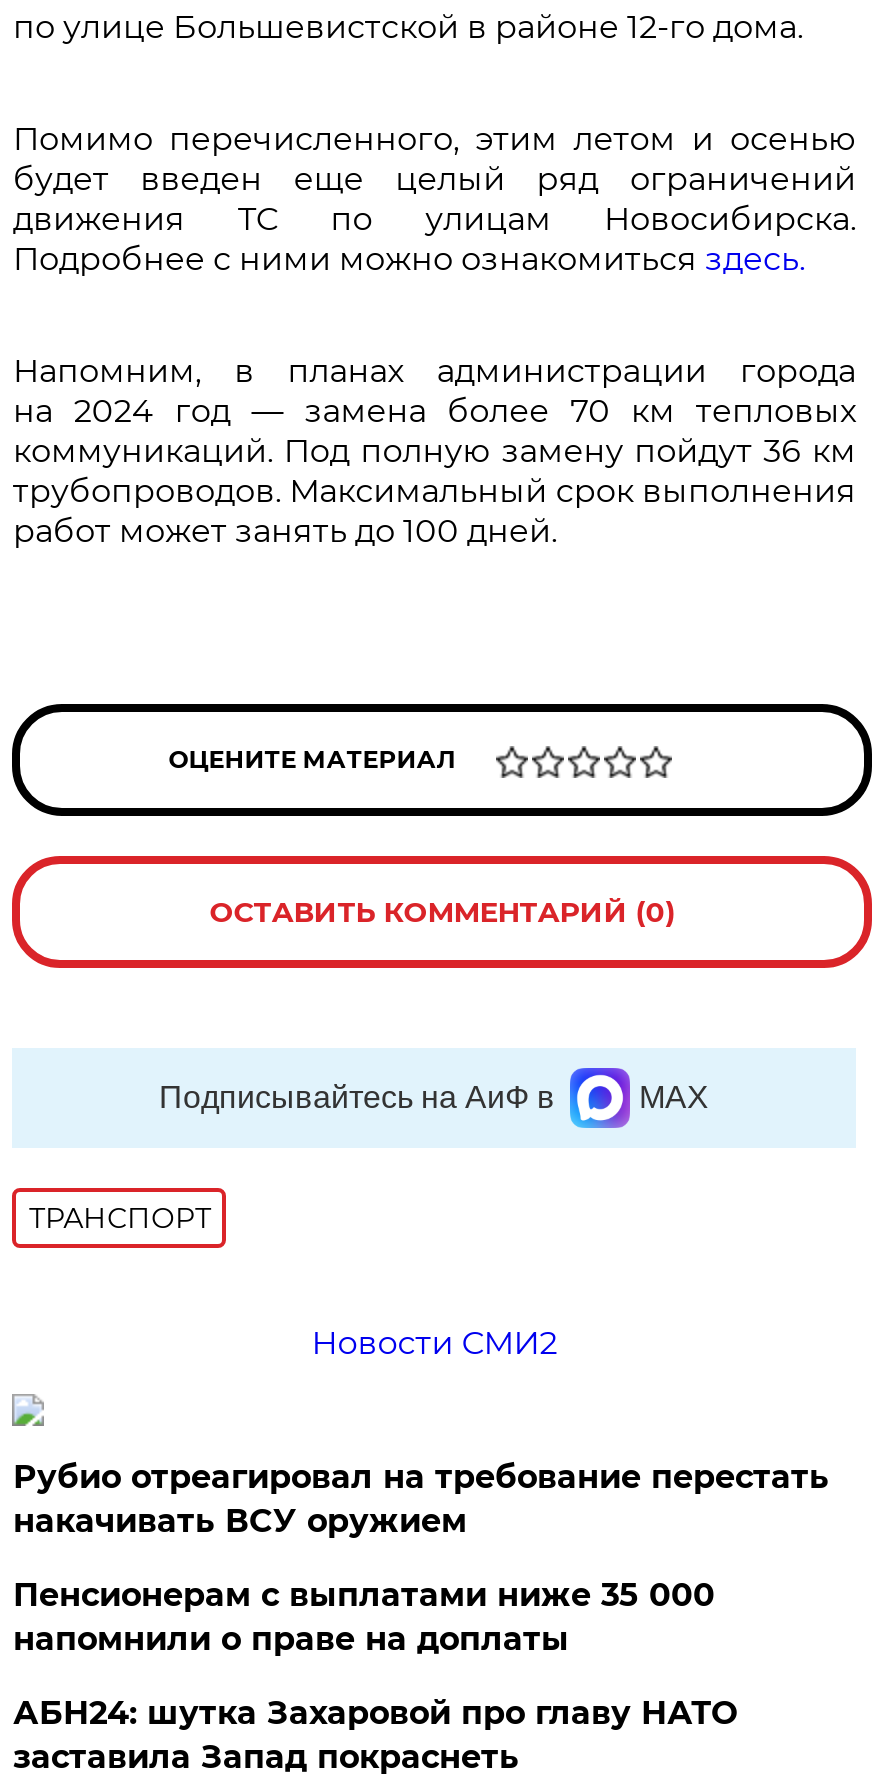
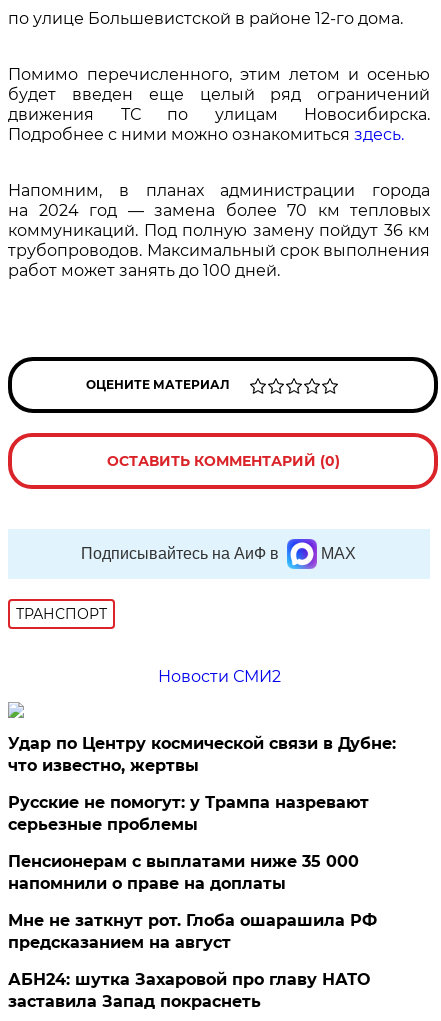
- Рубио отреагировал на требование перестать
- накачивать ВСУ оружием
+ Удар по Центру космической связи в Дубне:
+ что известно, жертвы
+ Русские не помогут: у Трампа назревают
+ серьезные проблемы

+ Мне не заткнут рот. Глоба ошарашила РФ
+ предсказанием на август
